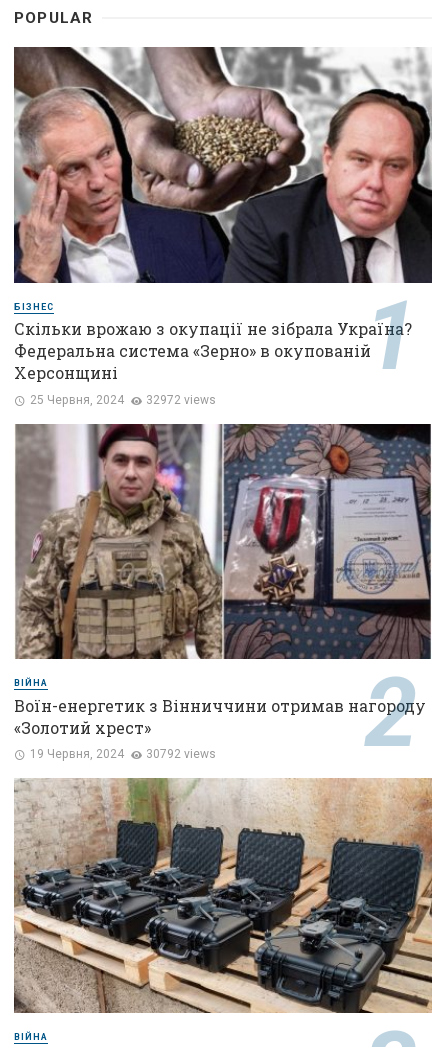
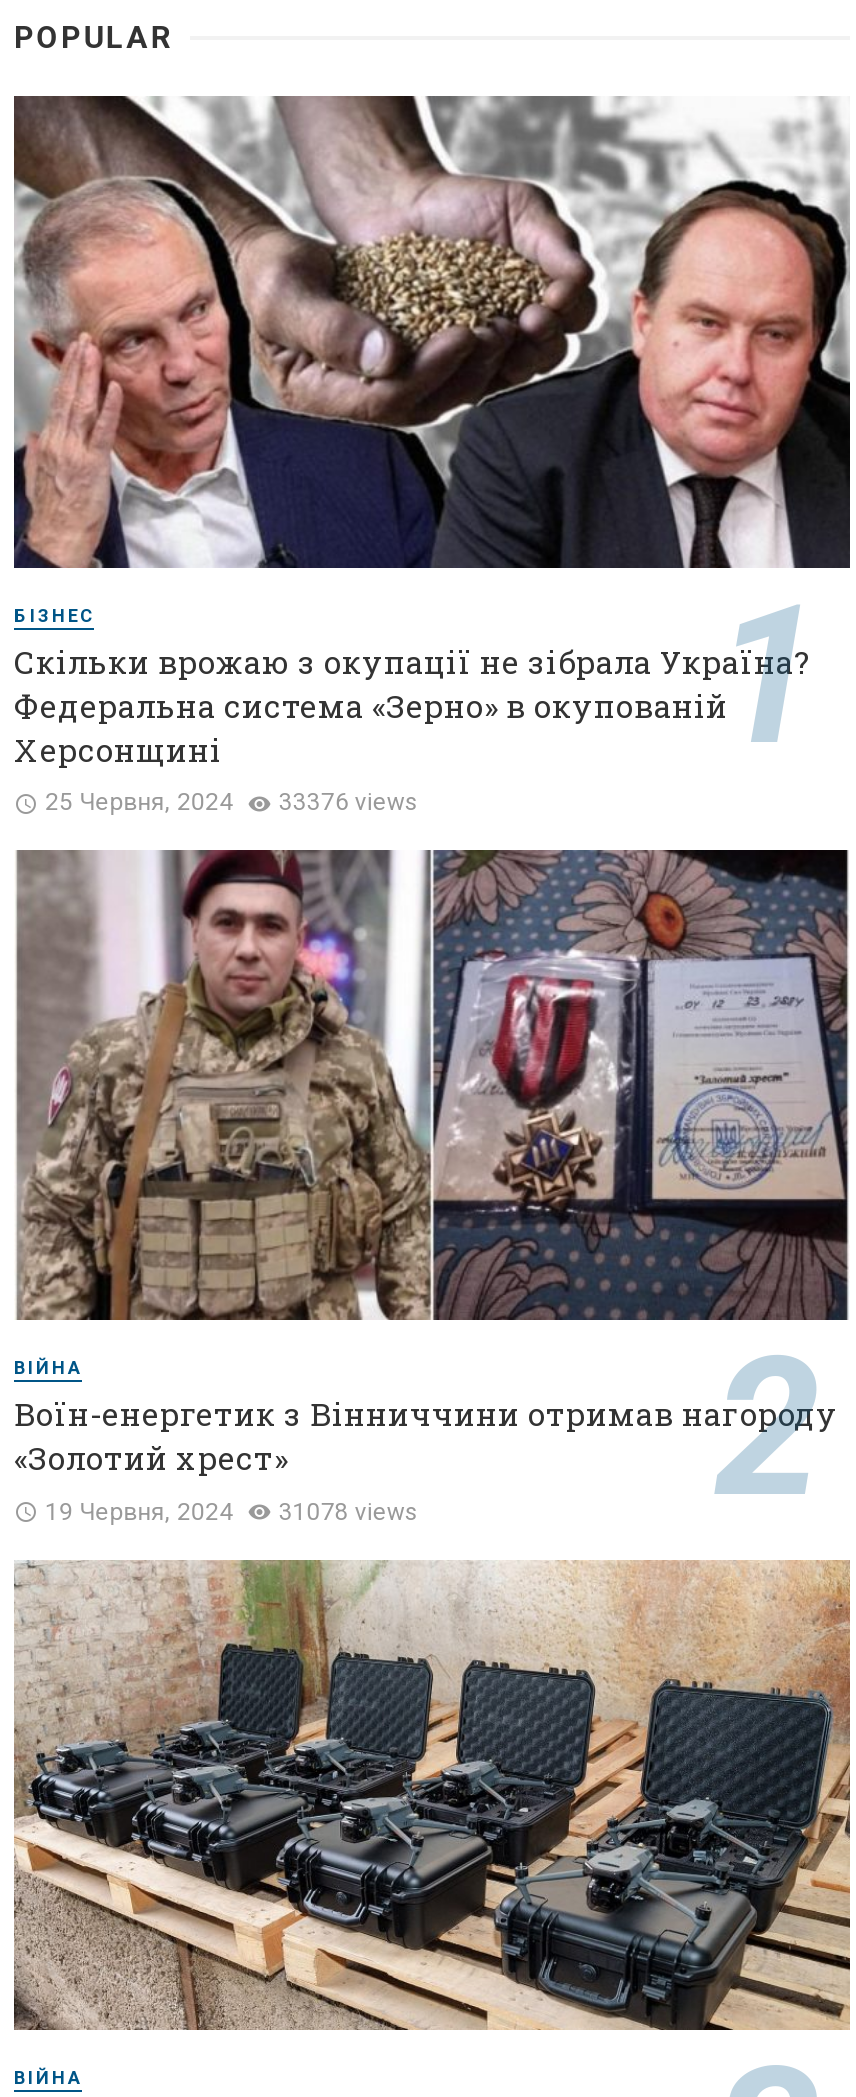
- 25 Червня, 2024 32972 views
+ 25 Червня, 2024 33376 views

- 19 Червня, 2024 30792 views
+ 19 Червня, 2024 31078 views
